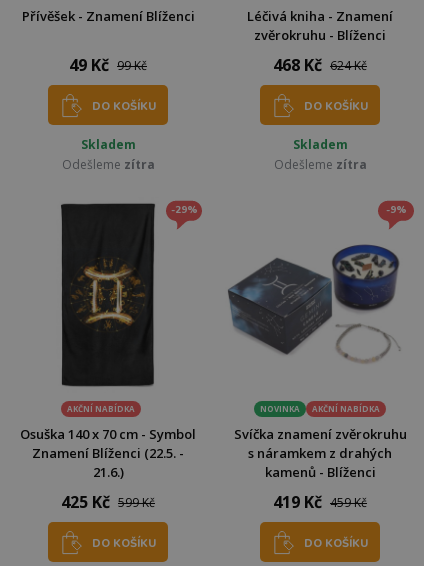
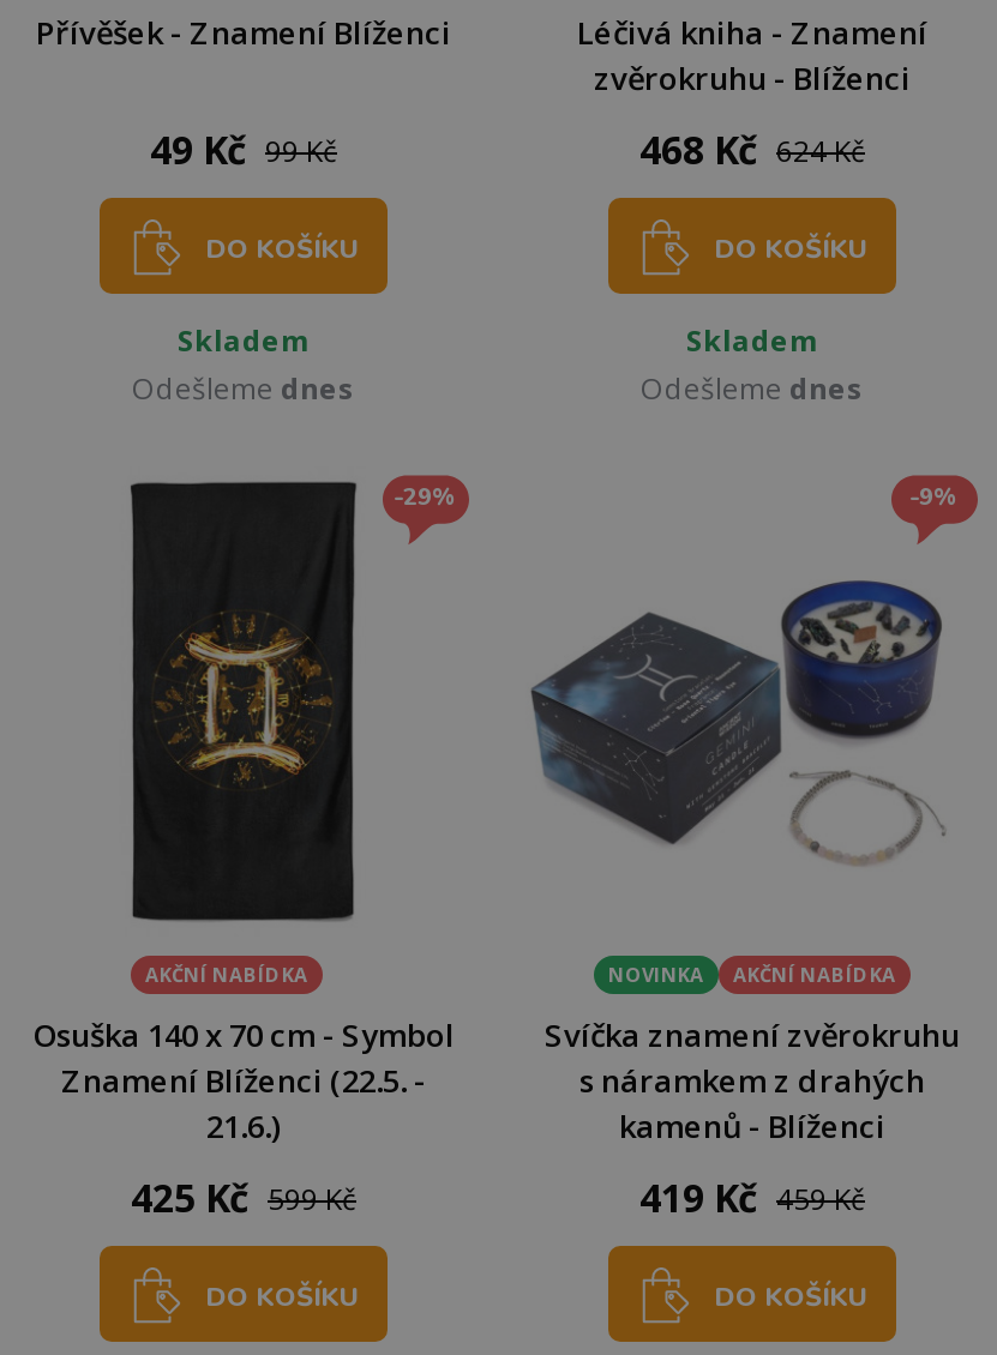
- Odešleme zítra
+ Odešleme dnes

- Odešleme zítra
+ Odešleme dnes
